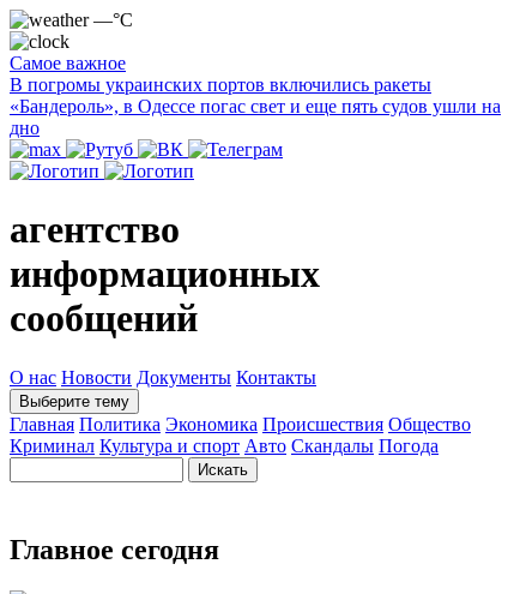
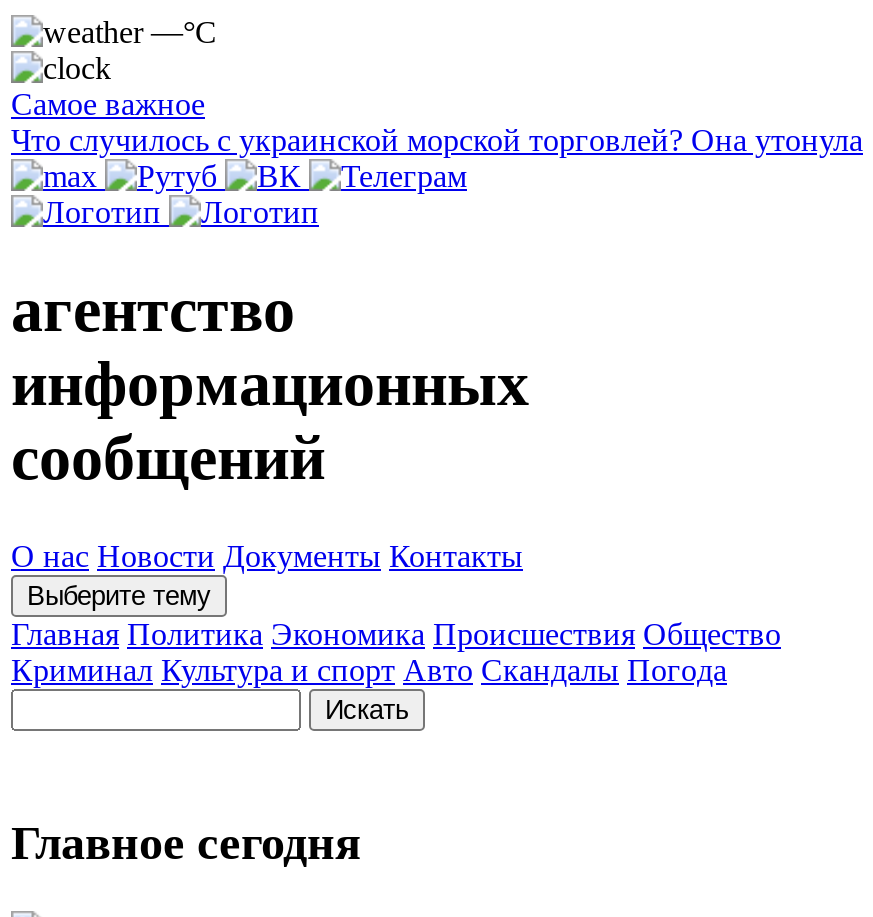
- В погромы украинских портов включились ракеты
- «Бандероль», в Одессе погас свет и еще пять судов ушли на
- дно
+ Что случилось с украинской морской торговлей? Она утонула
